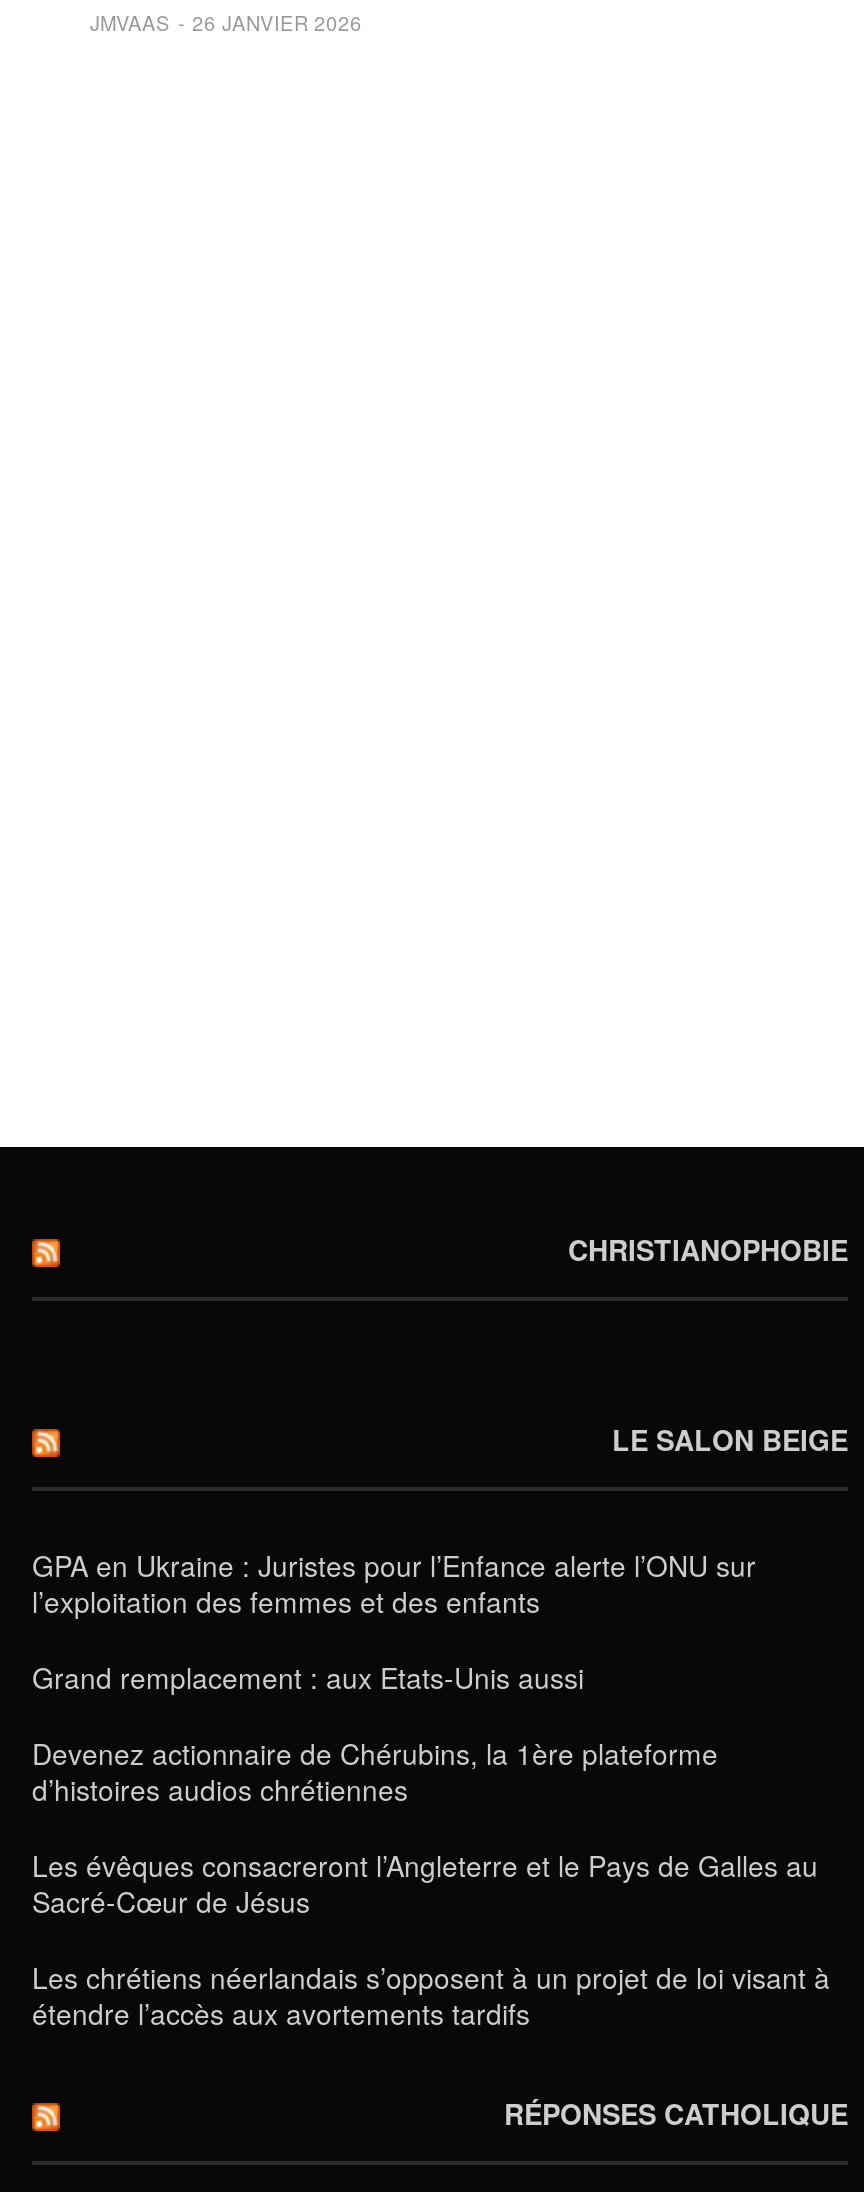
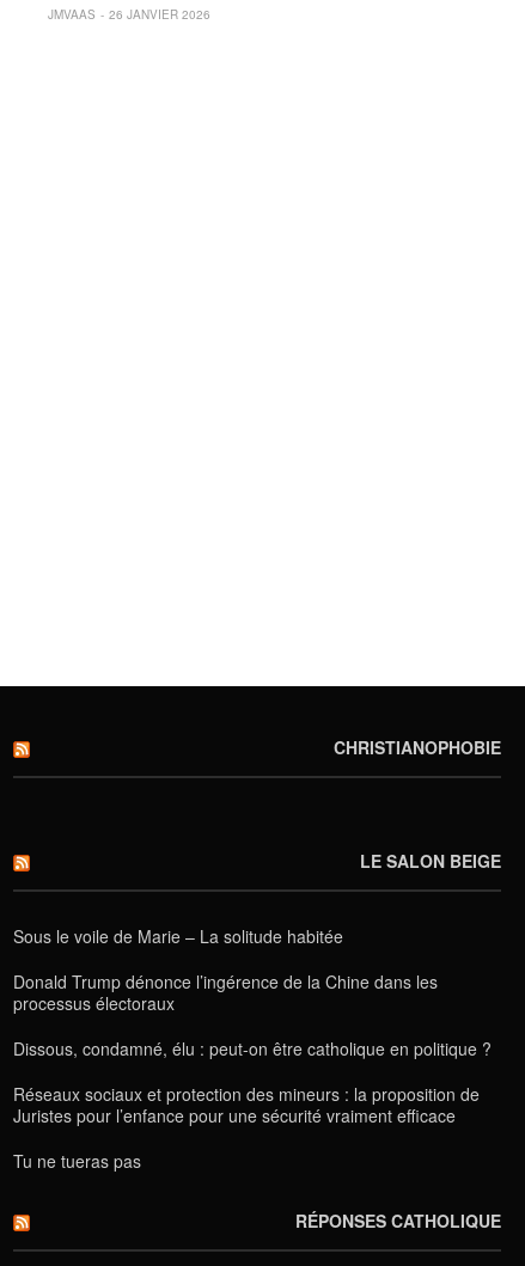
- GPA en Ukraine : Juristes pour l’Enfance alerte l’ONU sur
- l’exploitation des femmes et des enfants
+ Sous le voile de Marie – La solitude habitée

- Grand remplacement : aux Etats-Unis aussi
+ Donald Trump dénonce l’ingérence de la Chine dans les
+ processus électoraux

- Devenez actionnaire de Chérubins, la 1ère plateforme
- d’histoires audios chrétiennes
+ Dissous, condamné, élu : peut-on être catholique en politique ?

- Les évêques consacreront l’Angleterre et le Pays de Galles au
- Sacré-Cœur de Jésus
+ Réseaux sociaux et protection des mineurs : la proposition de
+ Juristes pour l’enfance pour une sécurité vraiment efficace

- Les chrétiens néerlandais s’opposent à un projet de loi visant à
- étendre l’accès aux avortements tardifs
+ Tu ne tueras pas
